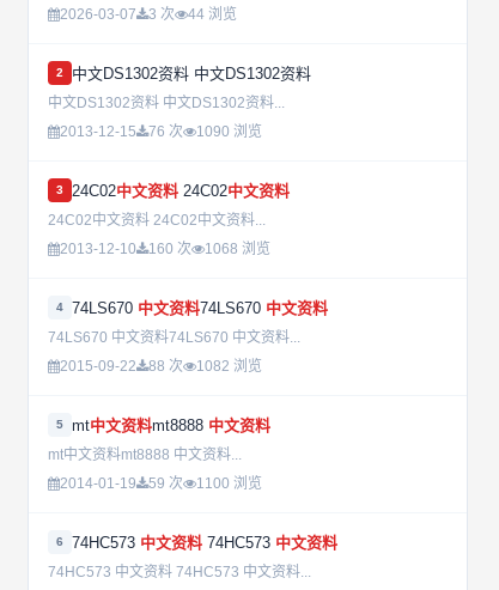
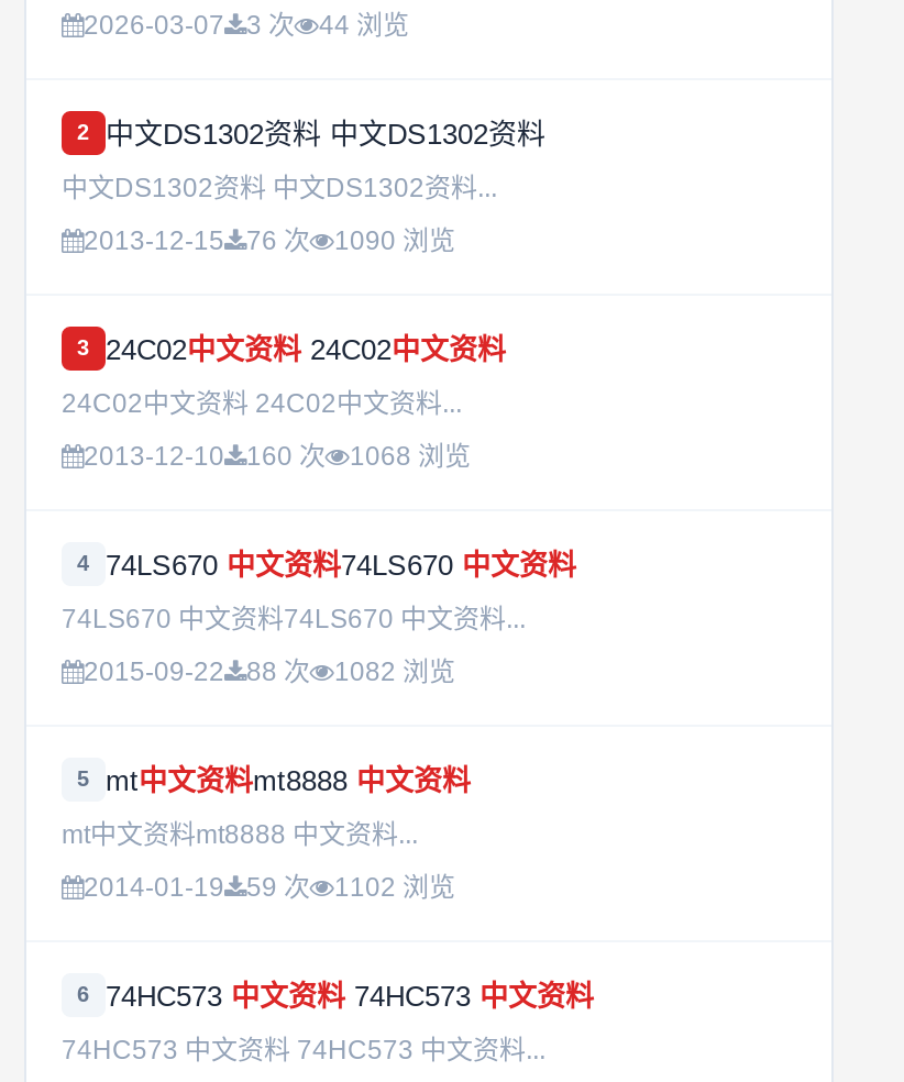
- 2014-01-19 59 次 1100 浏览
+ 2014-01-19 59 次 1102 浏览
